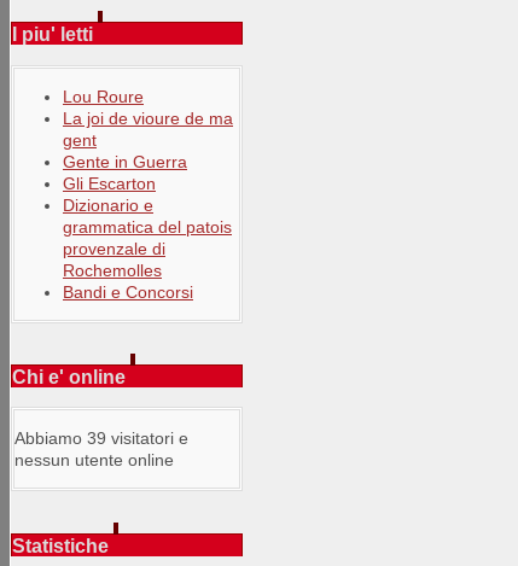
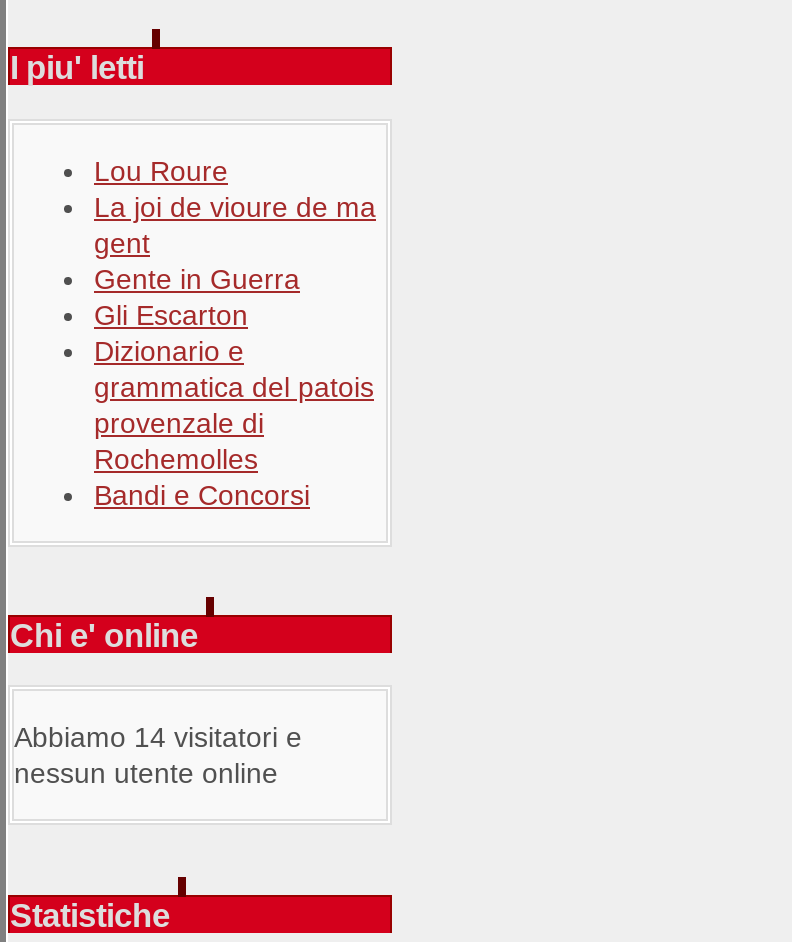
- Abbiamo 39 visitatori e
+ Abbiamo 14 visitatori e
